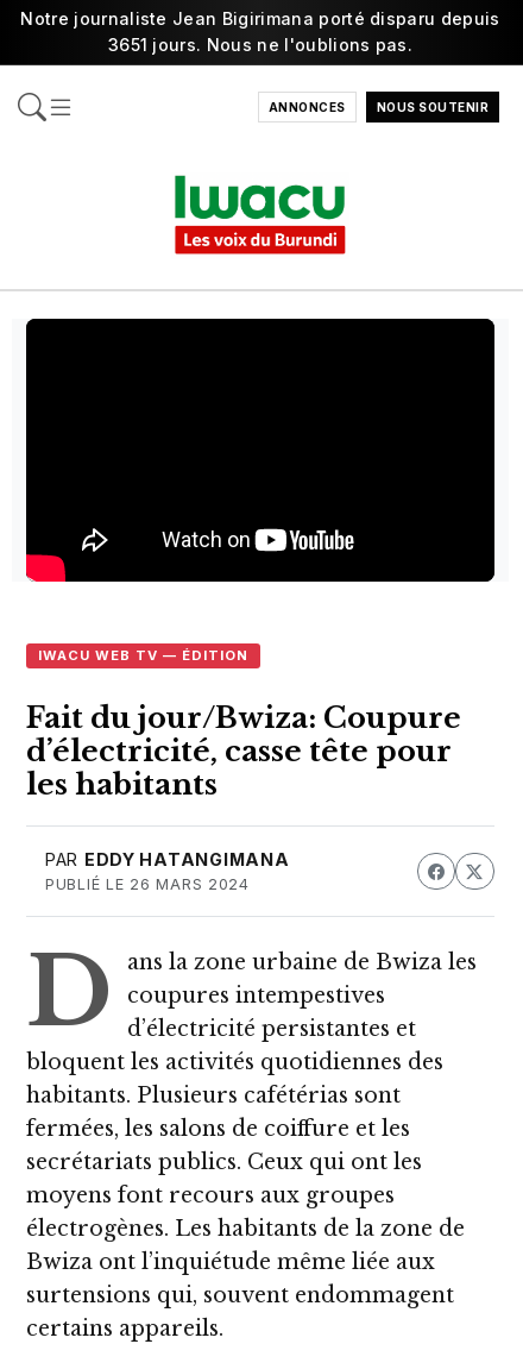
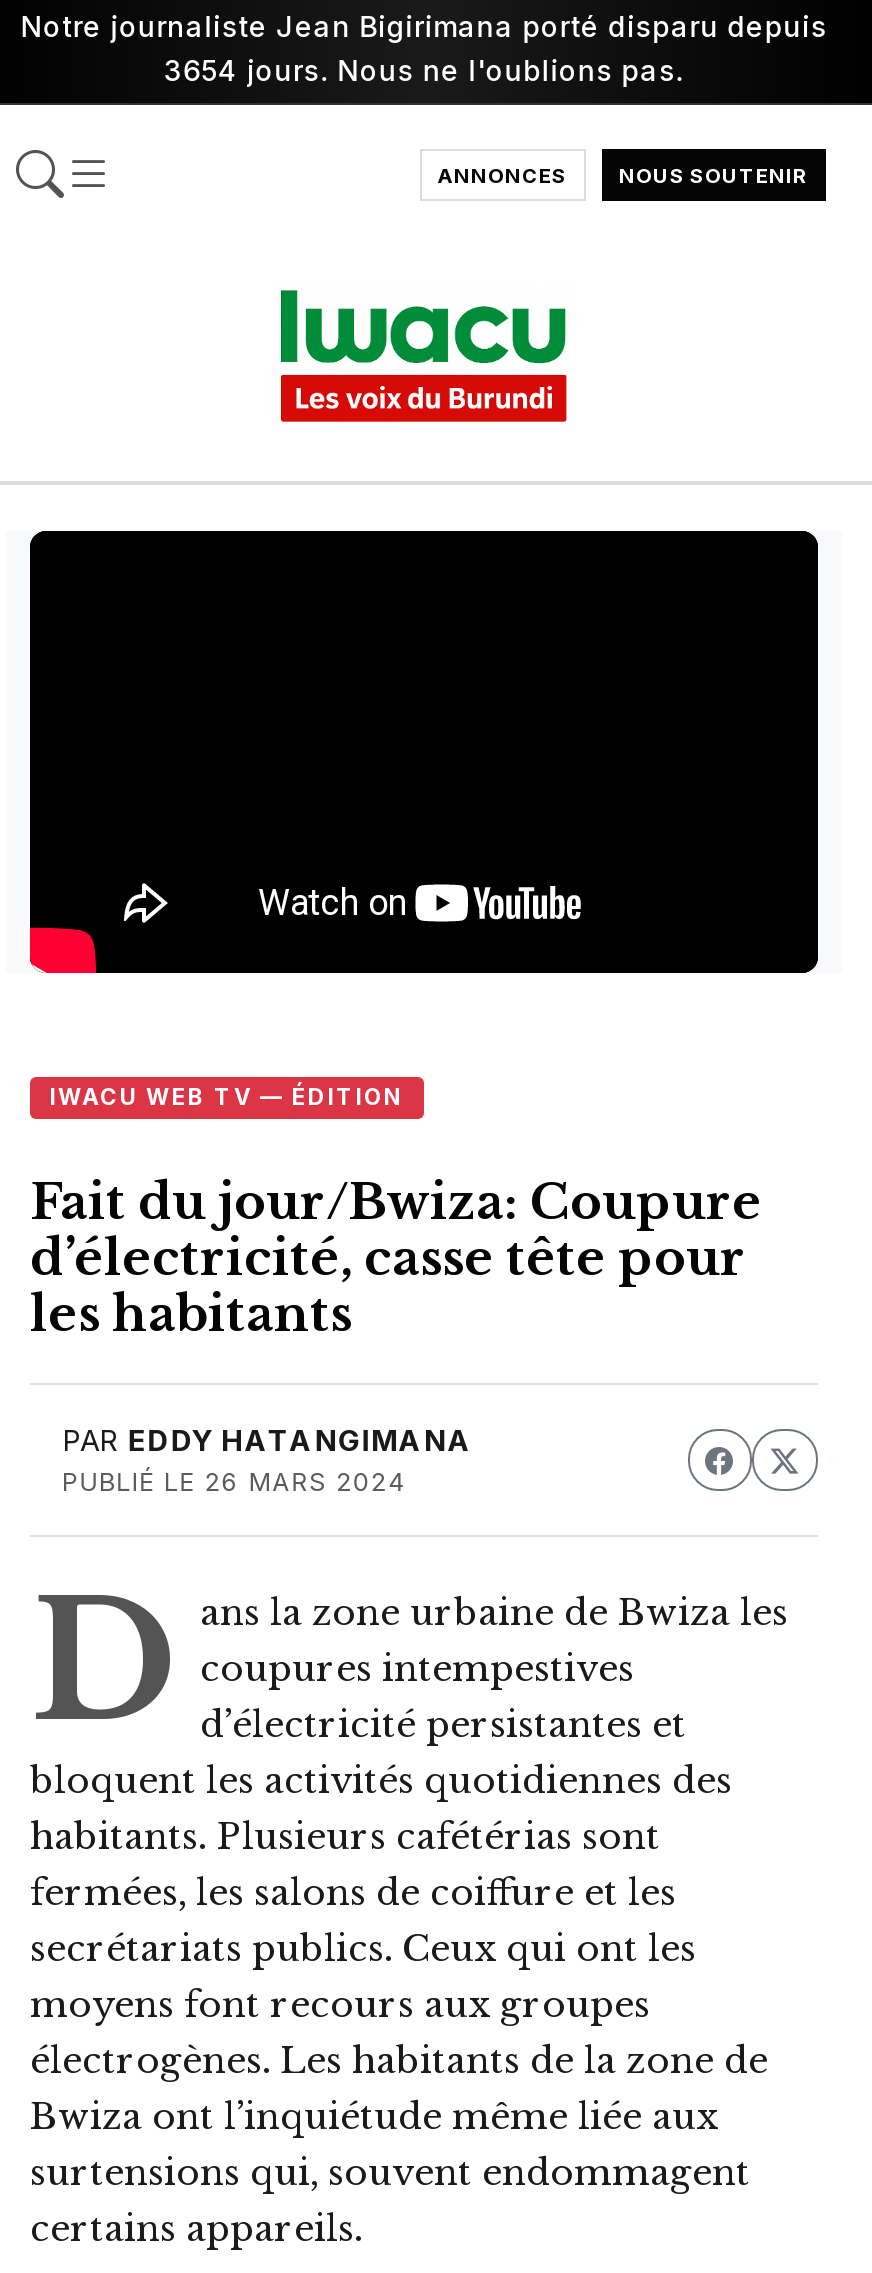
- 3651 jours. Nous ne l'oublions pas.
+ 3654 jours. Nous ne l'oublions pas.
